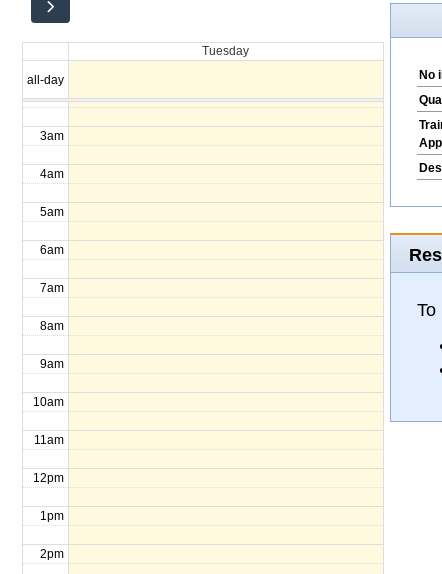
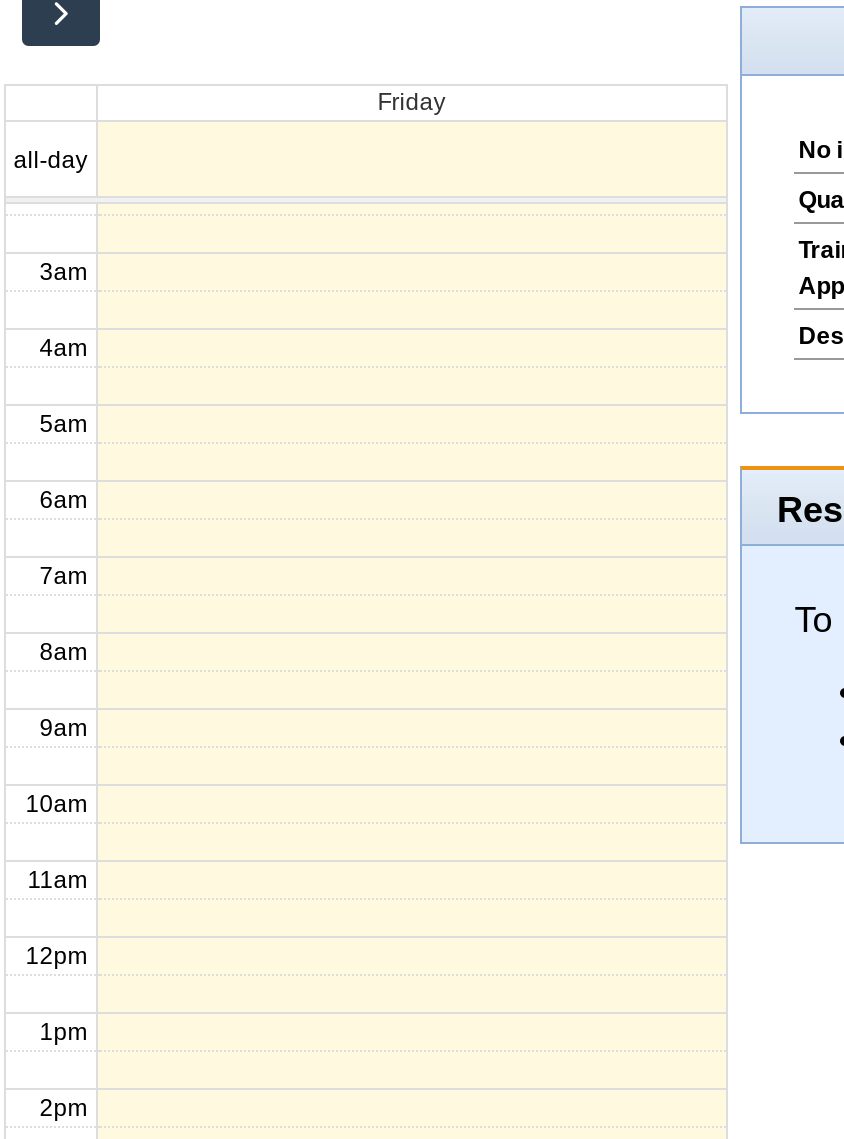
- Tuesday
+ Friday
